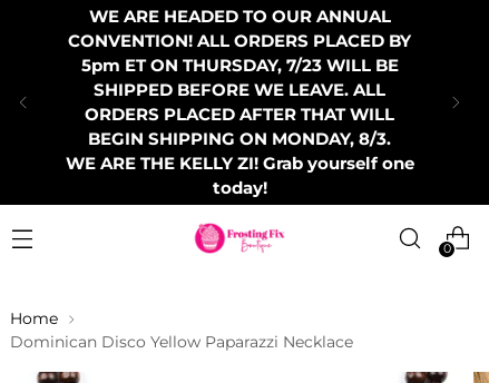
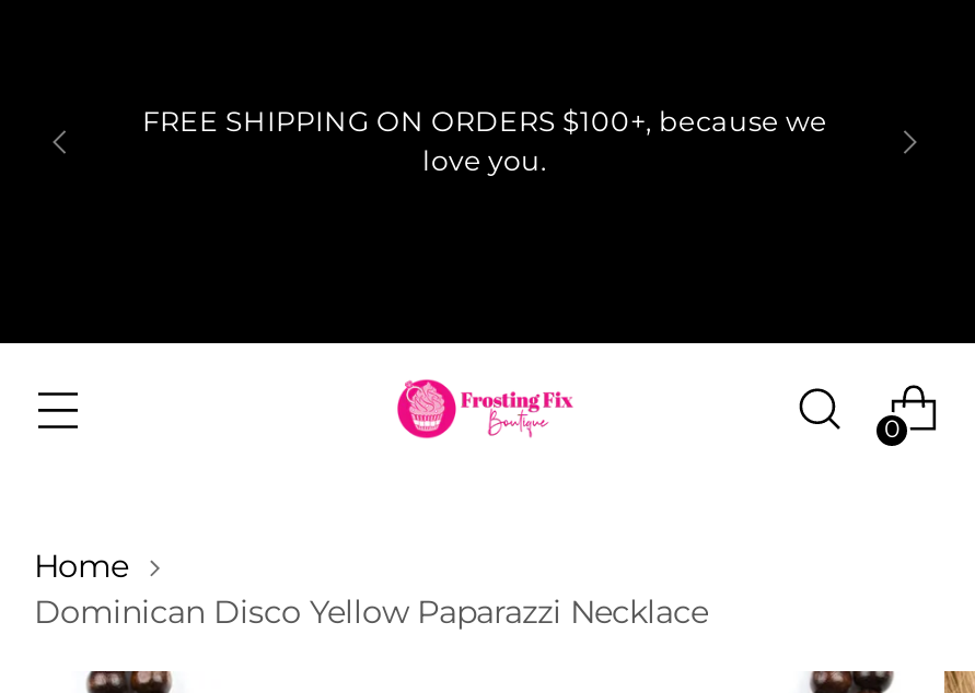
- WE ARE HEADED TO OUR ANNUAL
- CONVENTION! ALL ORDERS PLACED BY
- 5pm ET ON THURSDAY, 7/23 WILL BE
- SHIPPED BEFORE WE LEAVE. ALL
- ORDERS PLACED AFTER THAT WILL
- BEGIN SHIPPING ON MONDAY, 8/3.
- WE ARE THE KELLY ZI! Grab yourself one
- today!
+ FREE SHIPPING ON ORDERS $100+, because we
+ love you.
